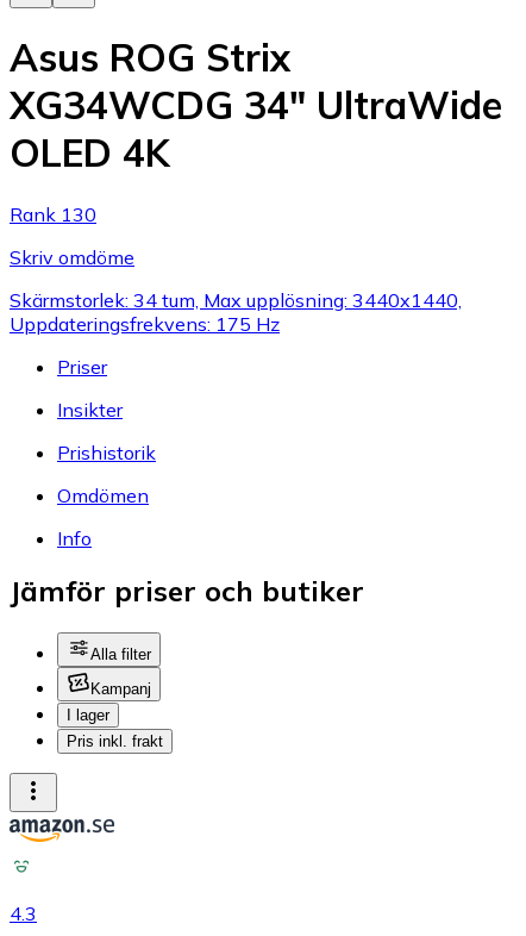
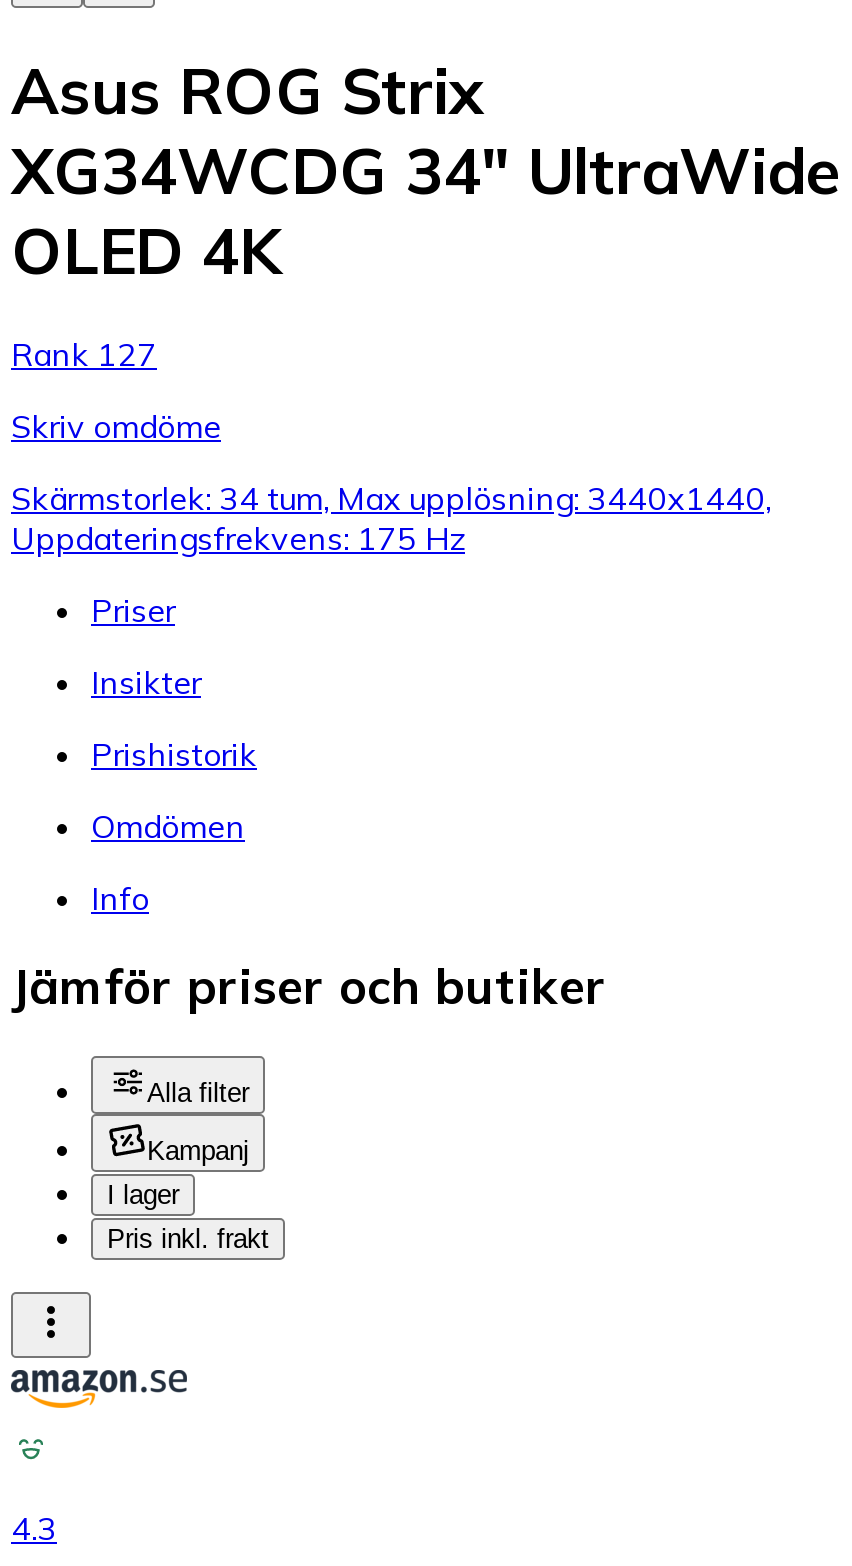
- Rank 130
+ Rank 127
